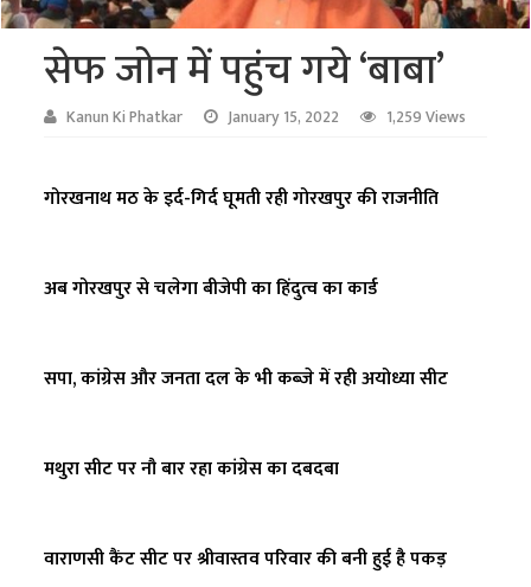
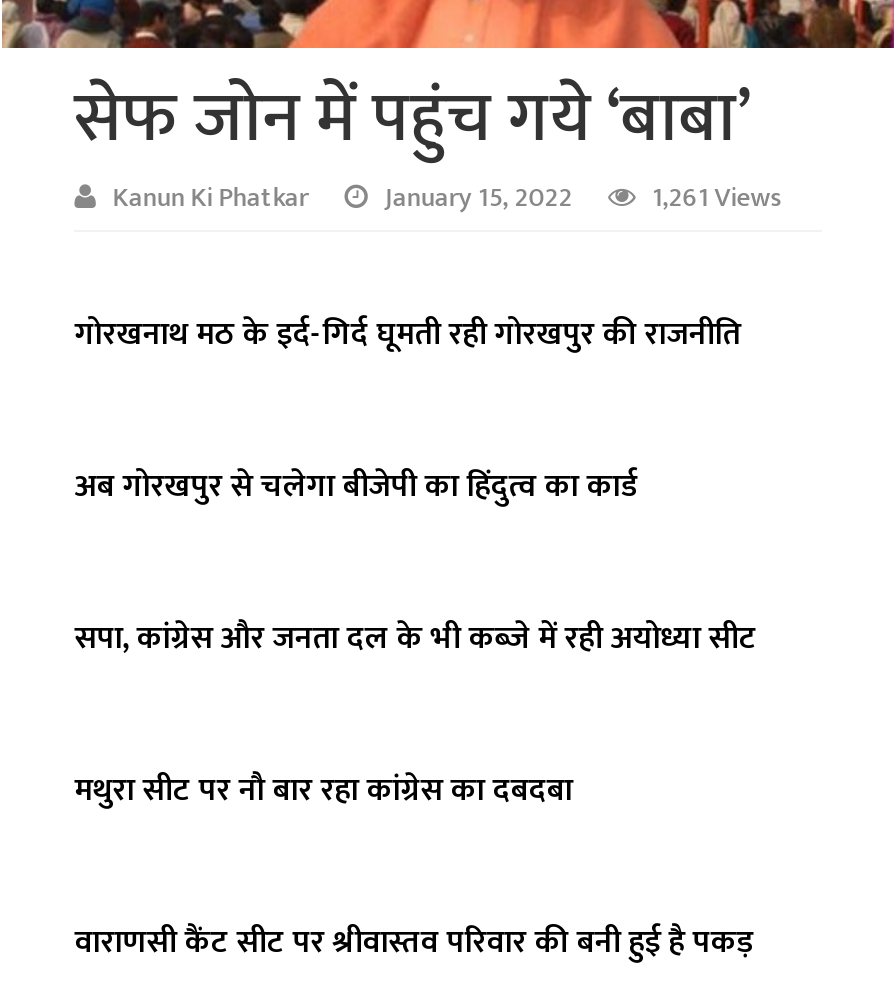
- Kanun Ki Phatkar January 15, 2022 1,259 Views
+ Kanun Ki Phatkar January 15, 2022 1,261 Views
